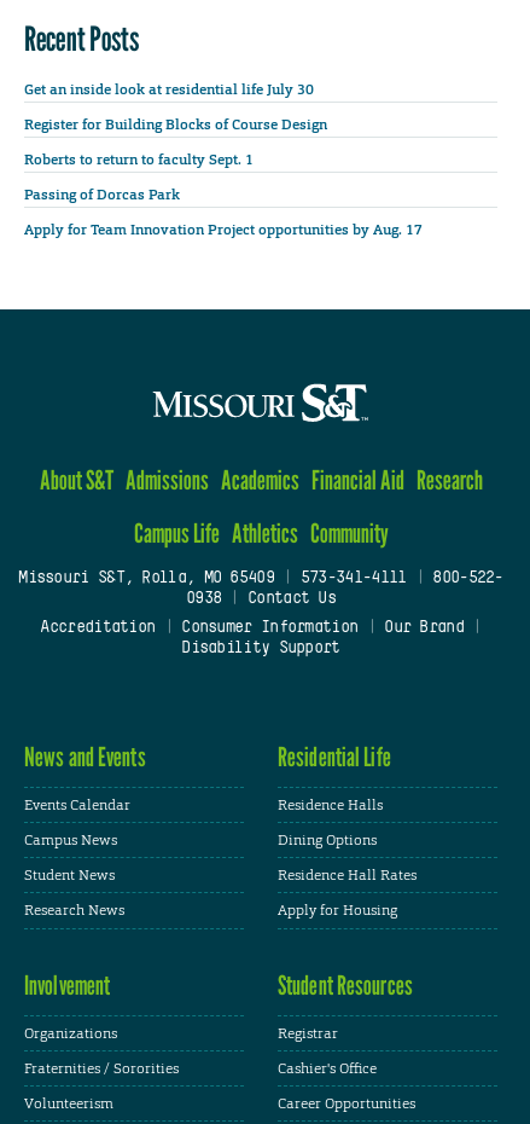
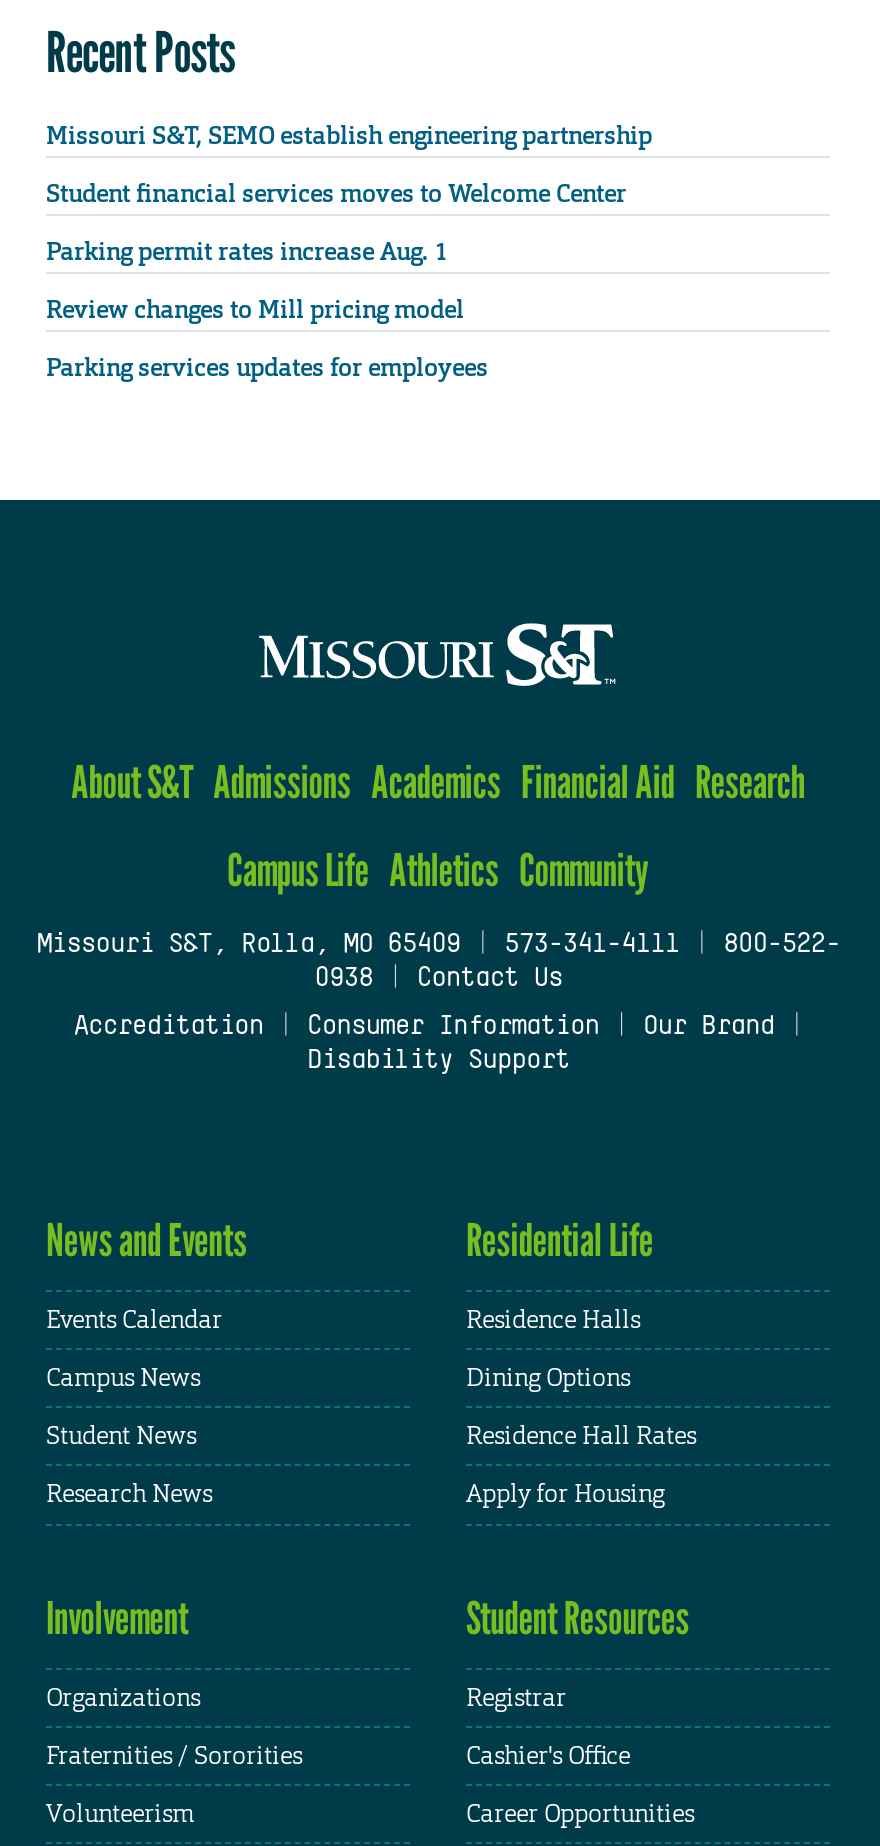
- Get an inside look at residential life July 30
+ Missouri S&T, SEMO establish engineering partnership

- Register for Building Blocks of Course Design
+ Student financial services moves to Welcome Center

- Roberts to return to faculty Sept. 1
+ Parking permit rates increase Aug. 1

- Passing of Dorcas Park
+ Review changes to Mill pricing model

- Apply for Team Innovation Project opportunities by Aug. 17
+ Parking services updates for employees
